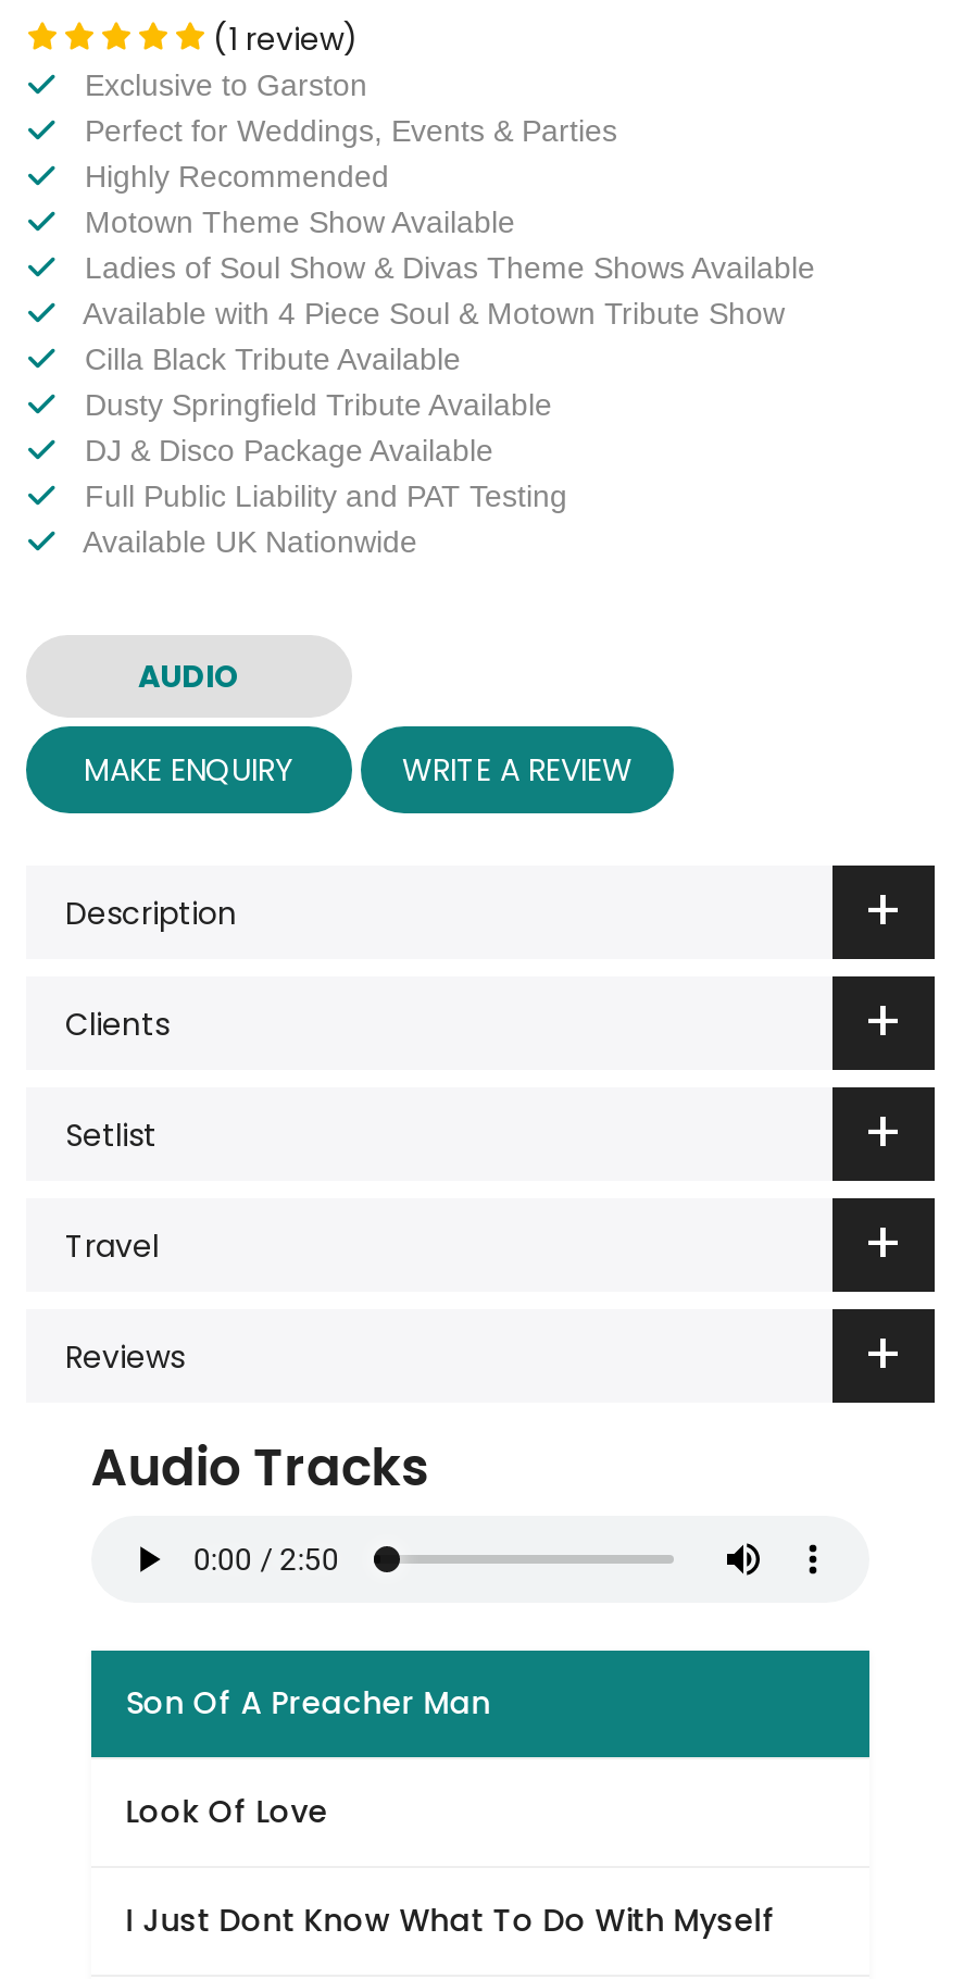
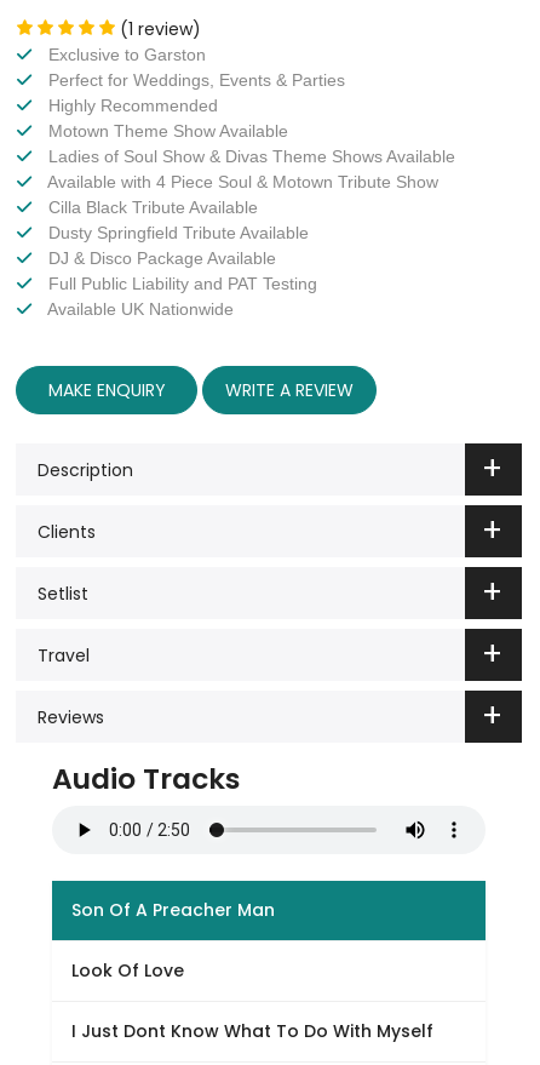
- AUDIO
